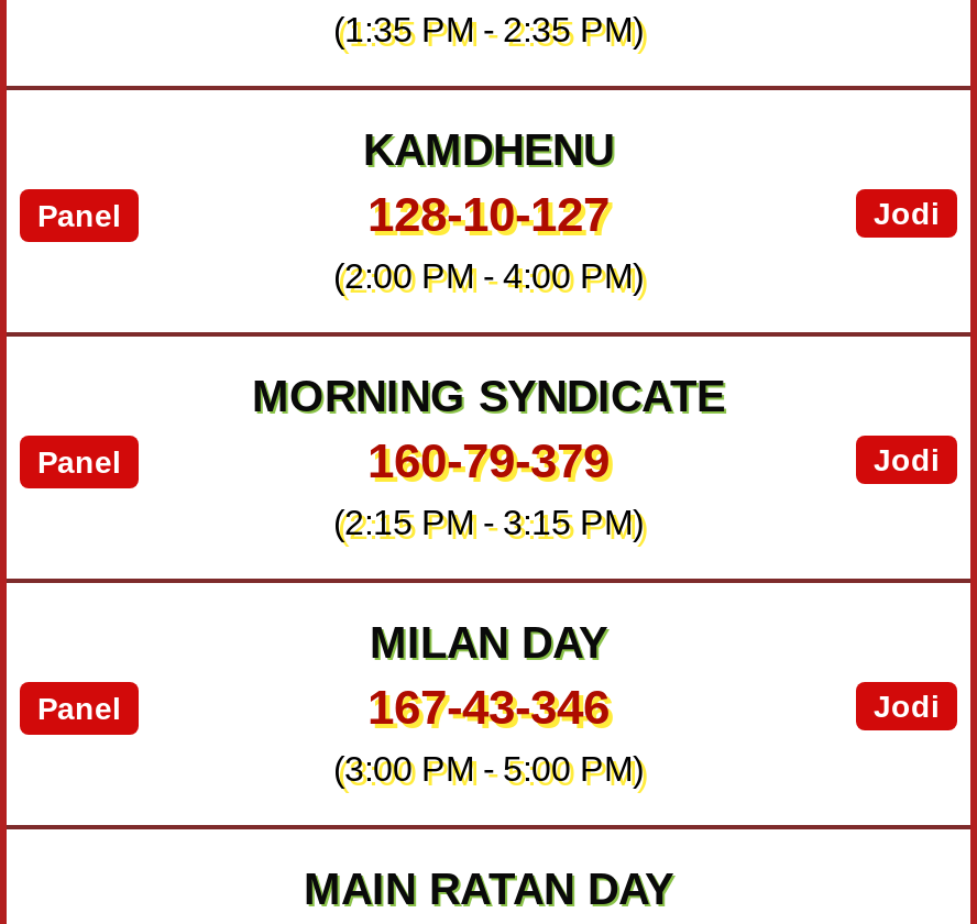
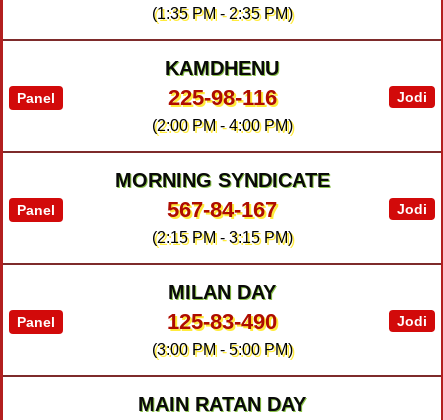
- 128-10-127
+ 225-98-116

- 160-79-379
+ 567-84-167

- 167-43-346
+ 125-83-490
